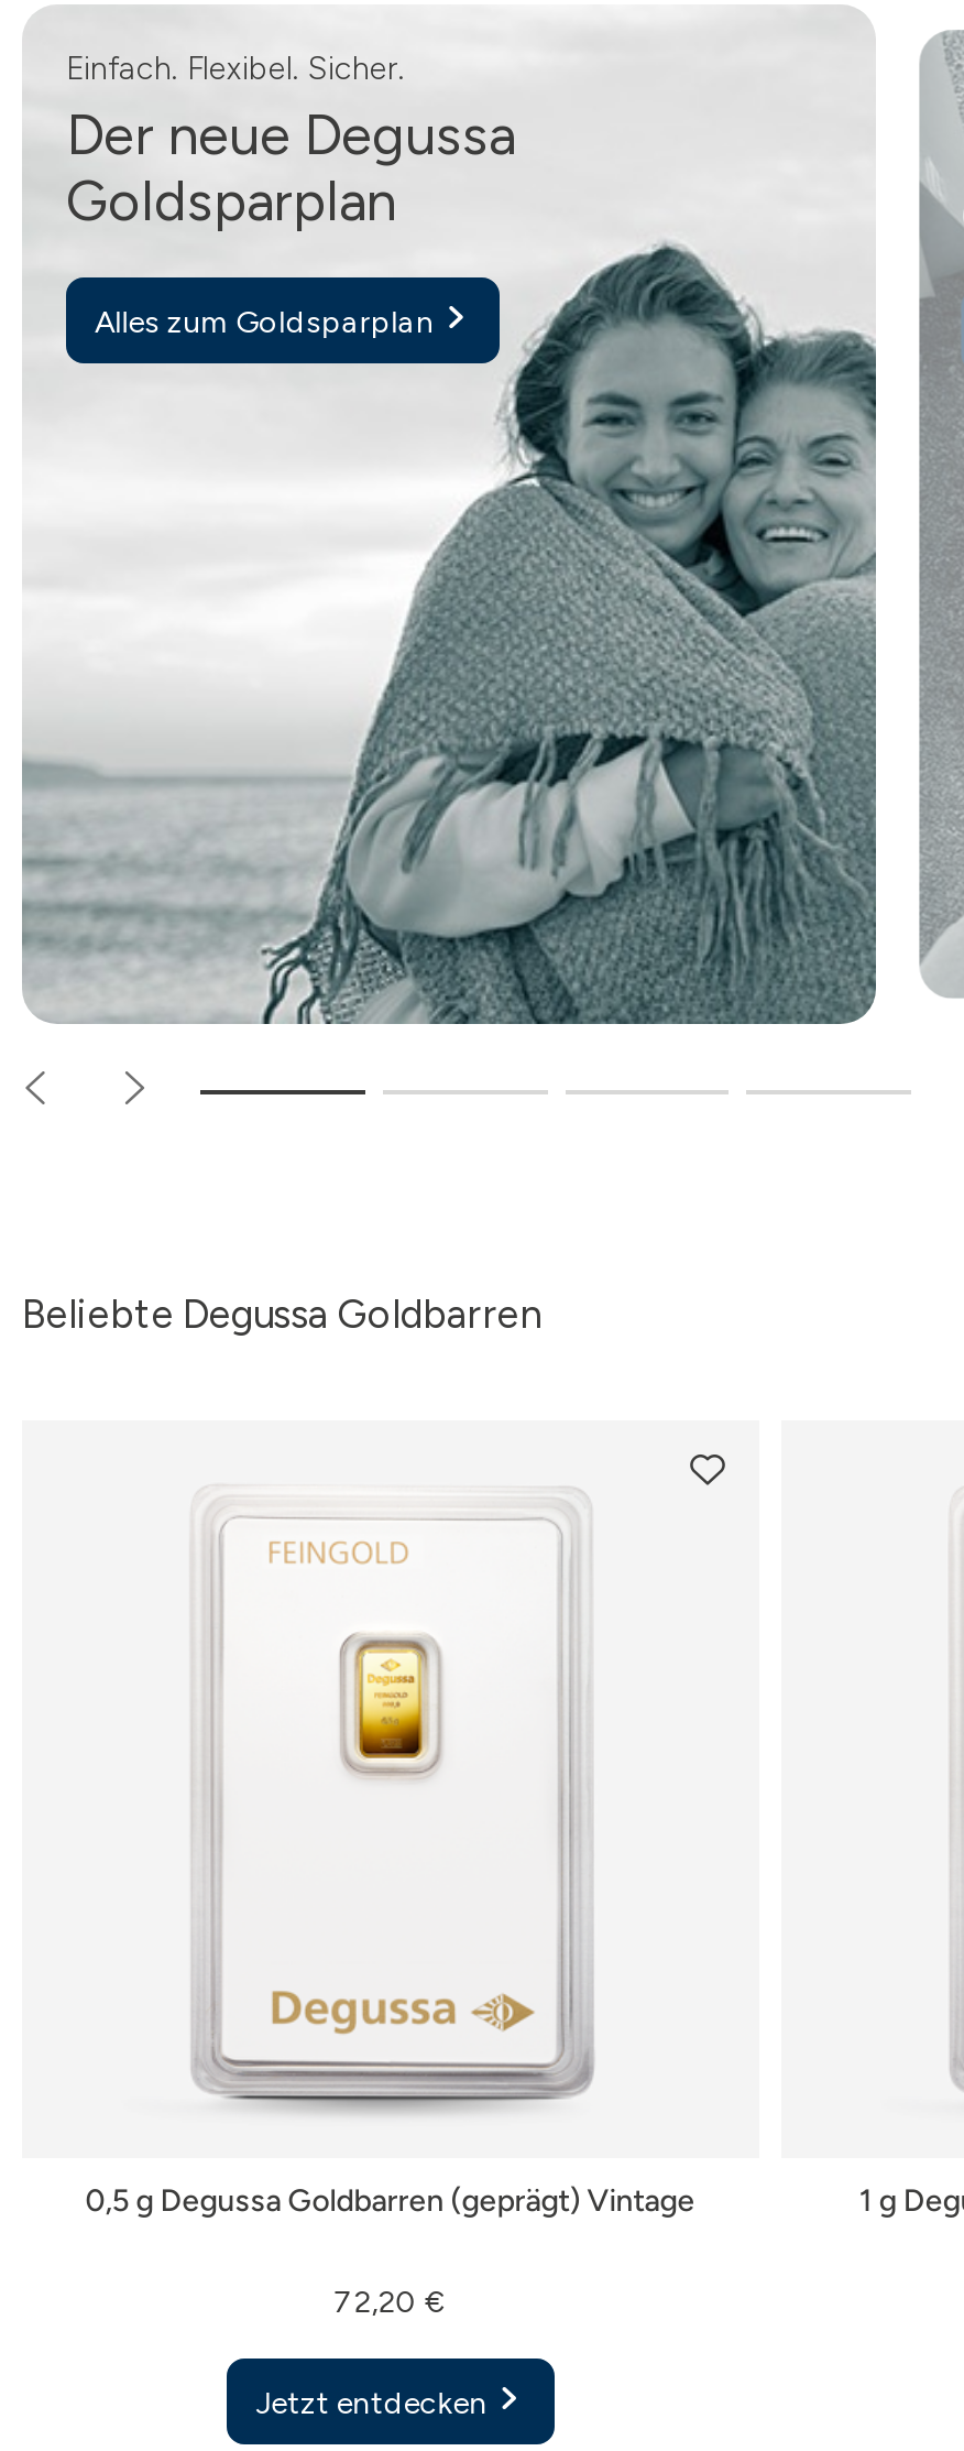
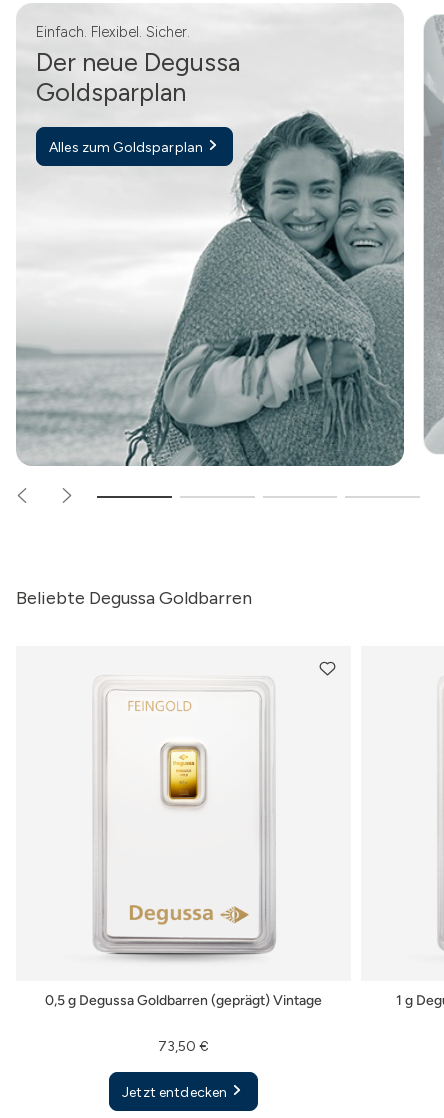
- 72,20 €
+ 73,50 €
